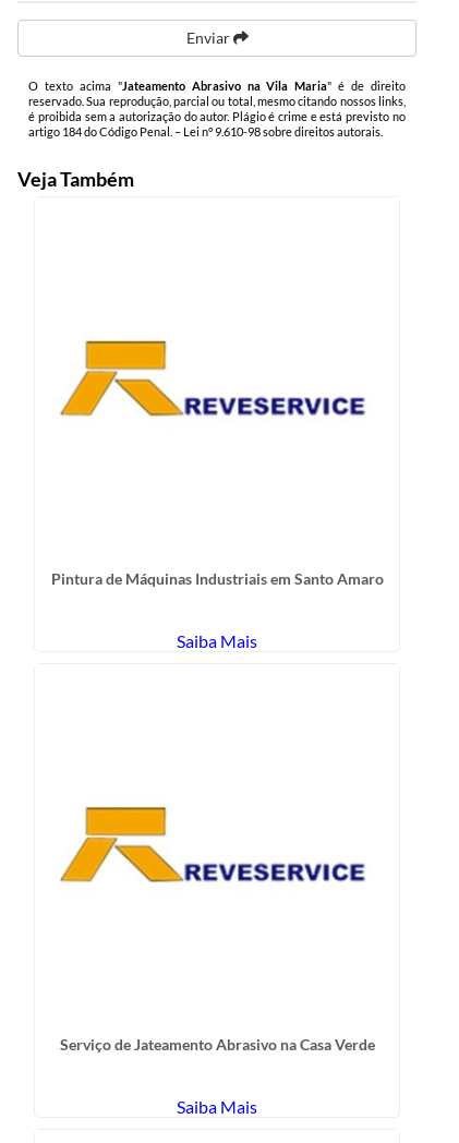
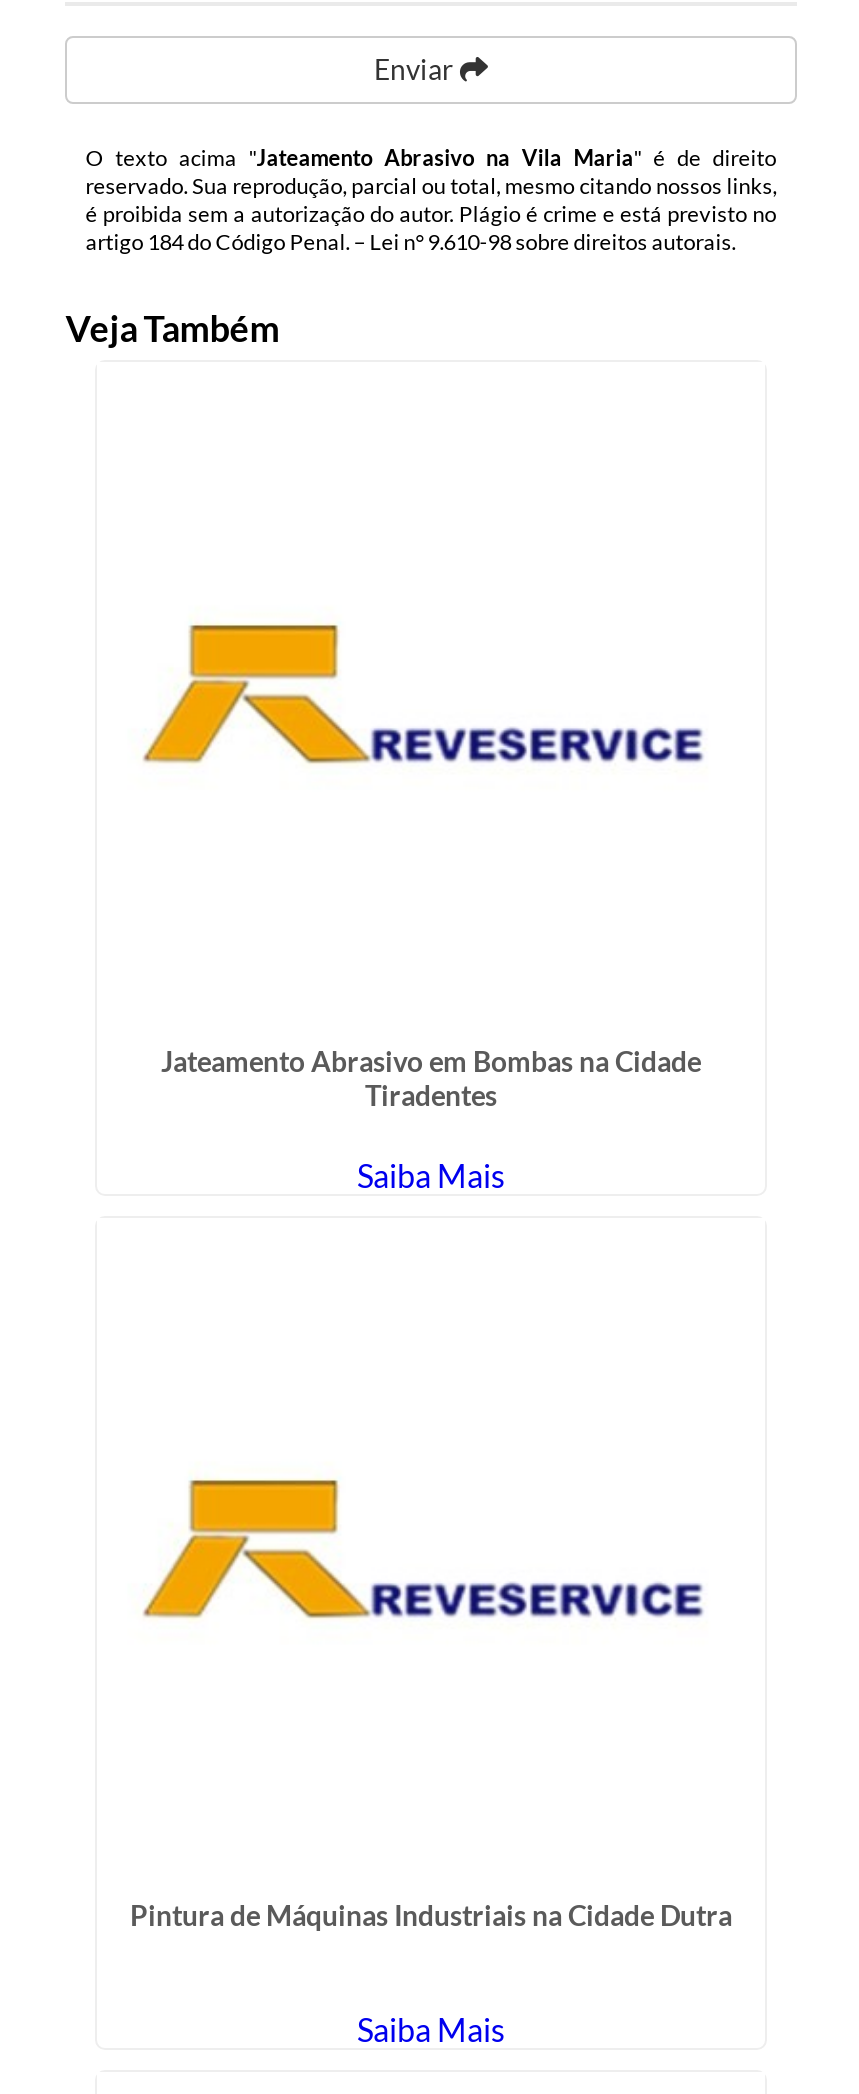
- Pintura de Máquinas Industriais em Santo Amaro
+ Jateamento Abrasivo em Bombas na Cidade
+ Tiradentes

- Serviço de Jateamento Abrasivo na Casa Verde
+ Pintura de Máquinas Industriais na Cidade Dutra
